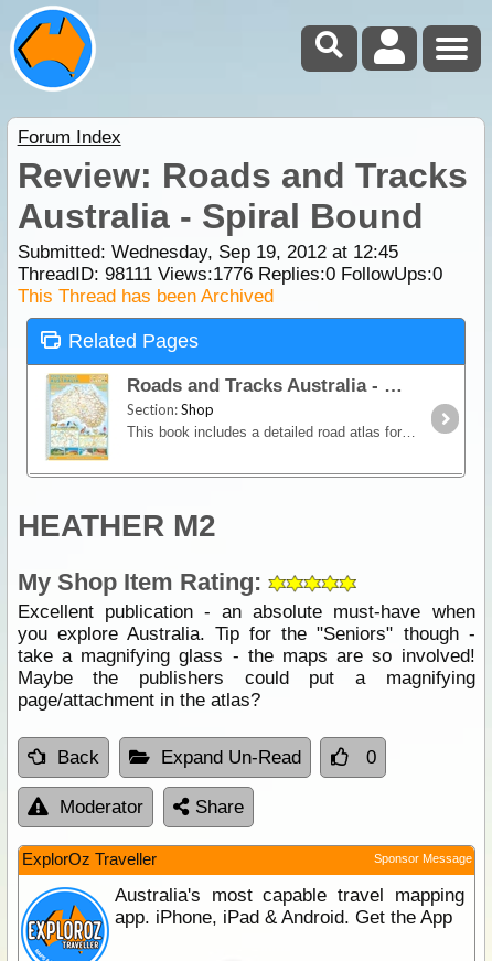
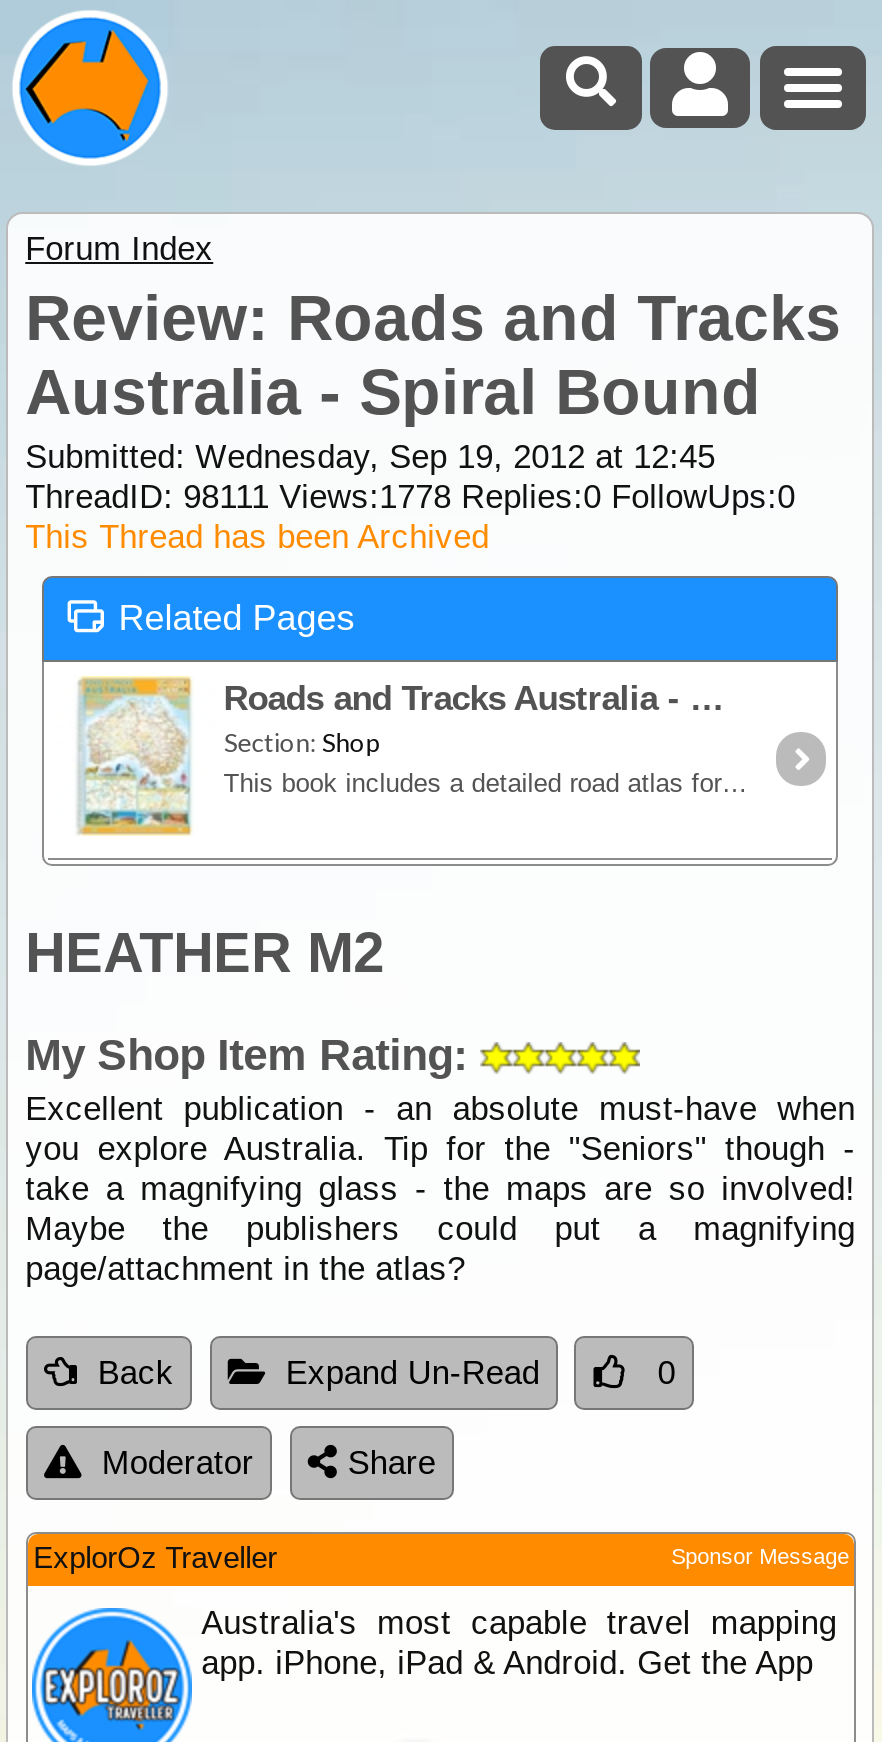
- ThreadID: 98111 Views:1776 Replies:0 FollowUps:0
+ ThreadID: 98111 Views:1778 Replies:0 FollowUps:0
